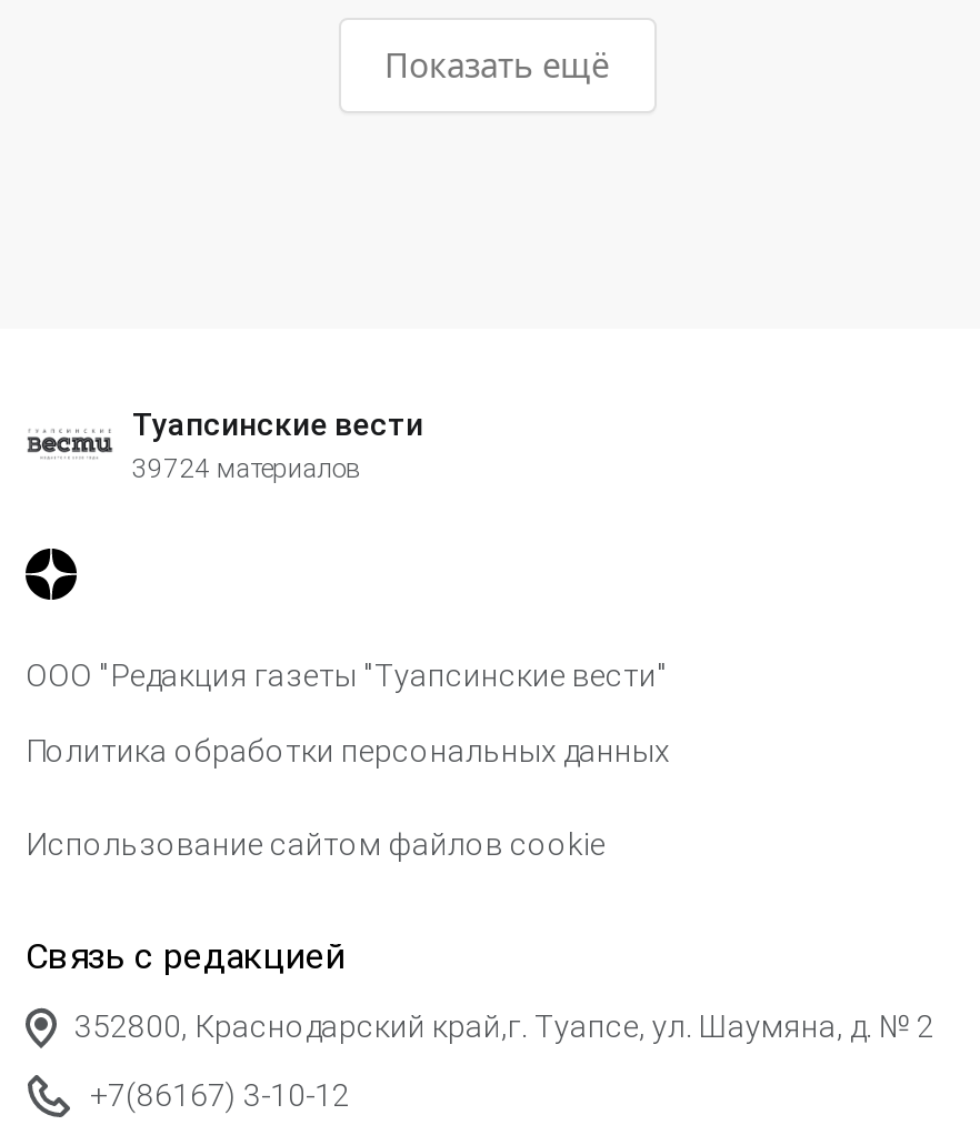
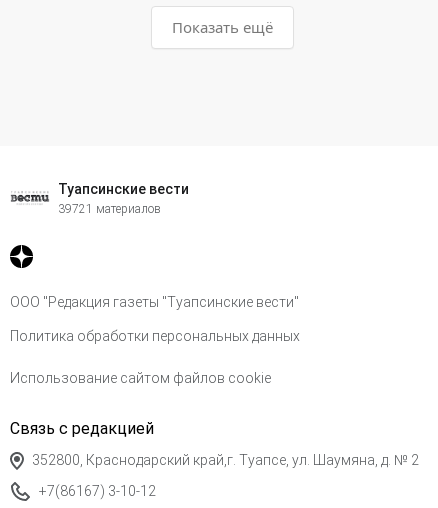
- 39724 материалов
+ 39721 материалов
